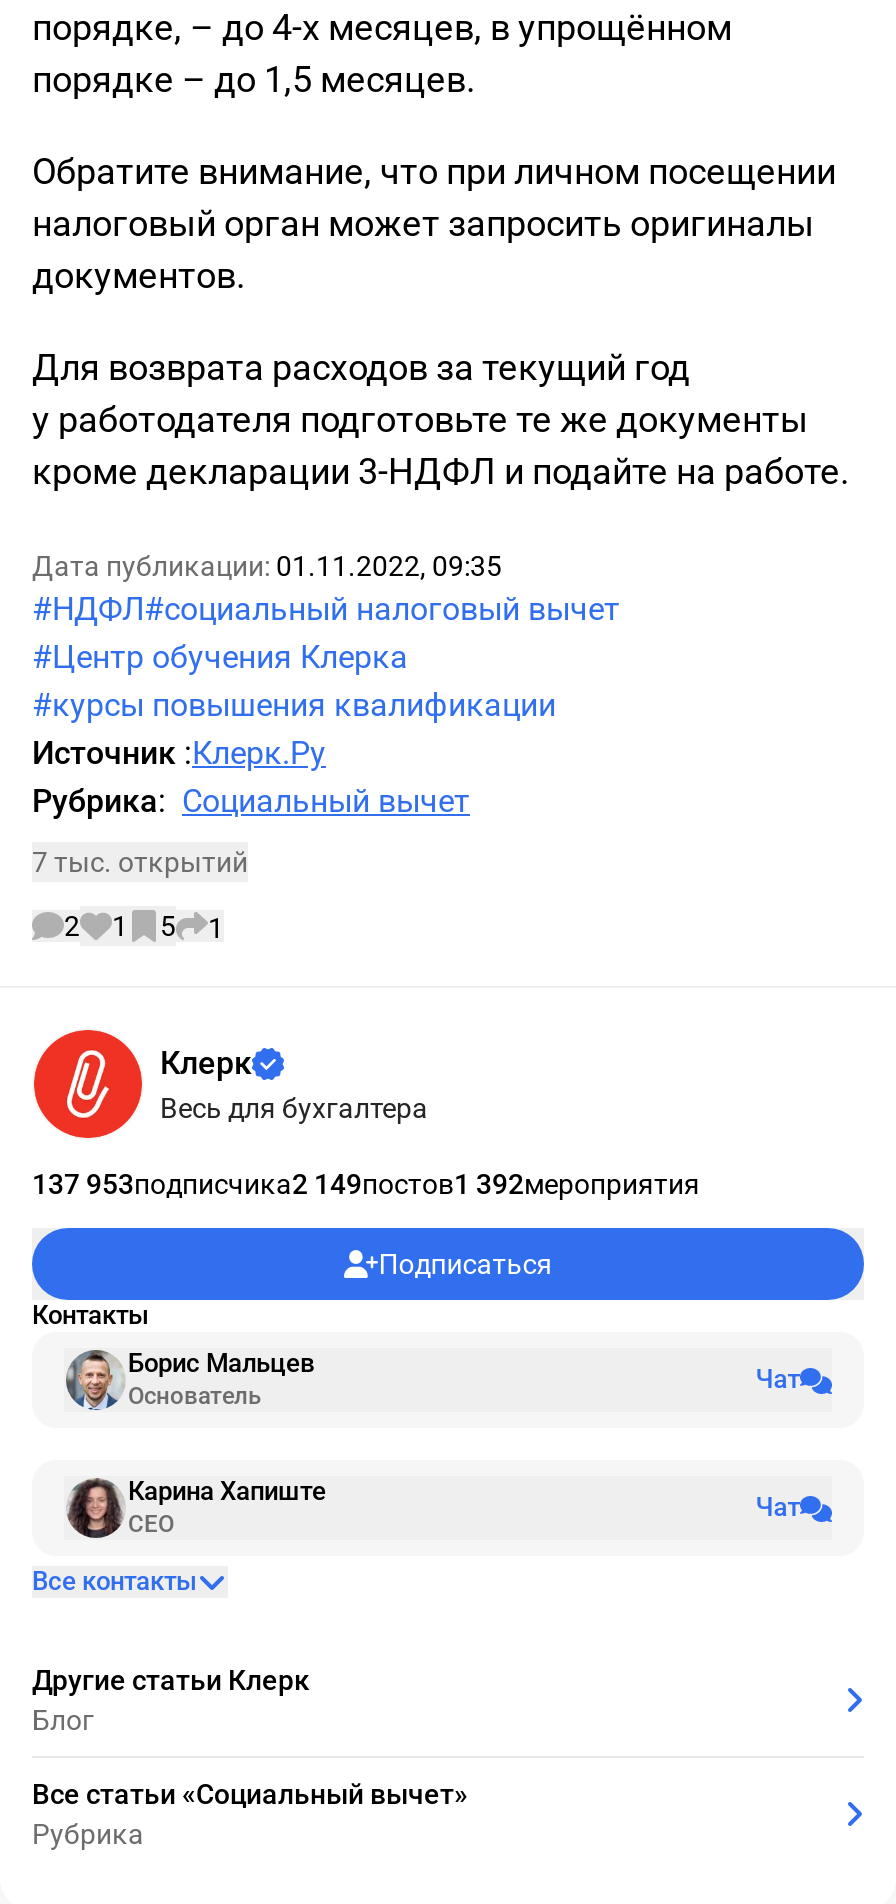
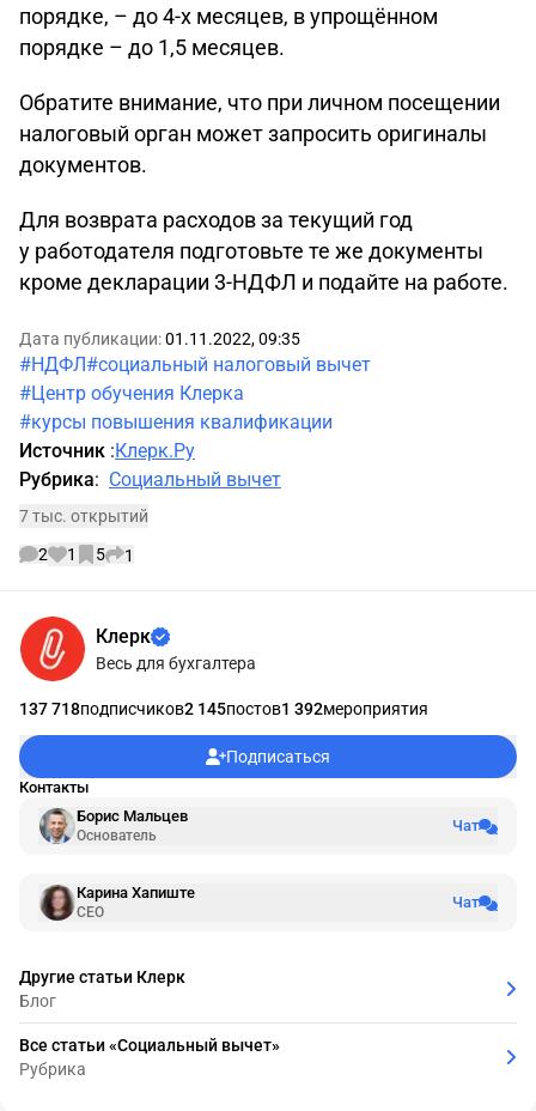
- 137 953подписчика2 149постов1 392мероприятия
+ 137 718подписчиков2 145постов1 392мероприятия

- Все контакты
